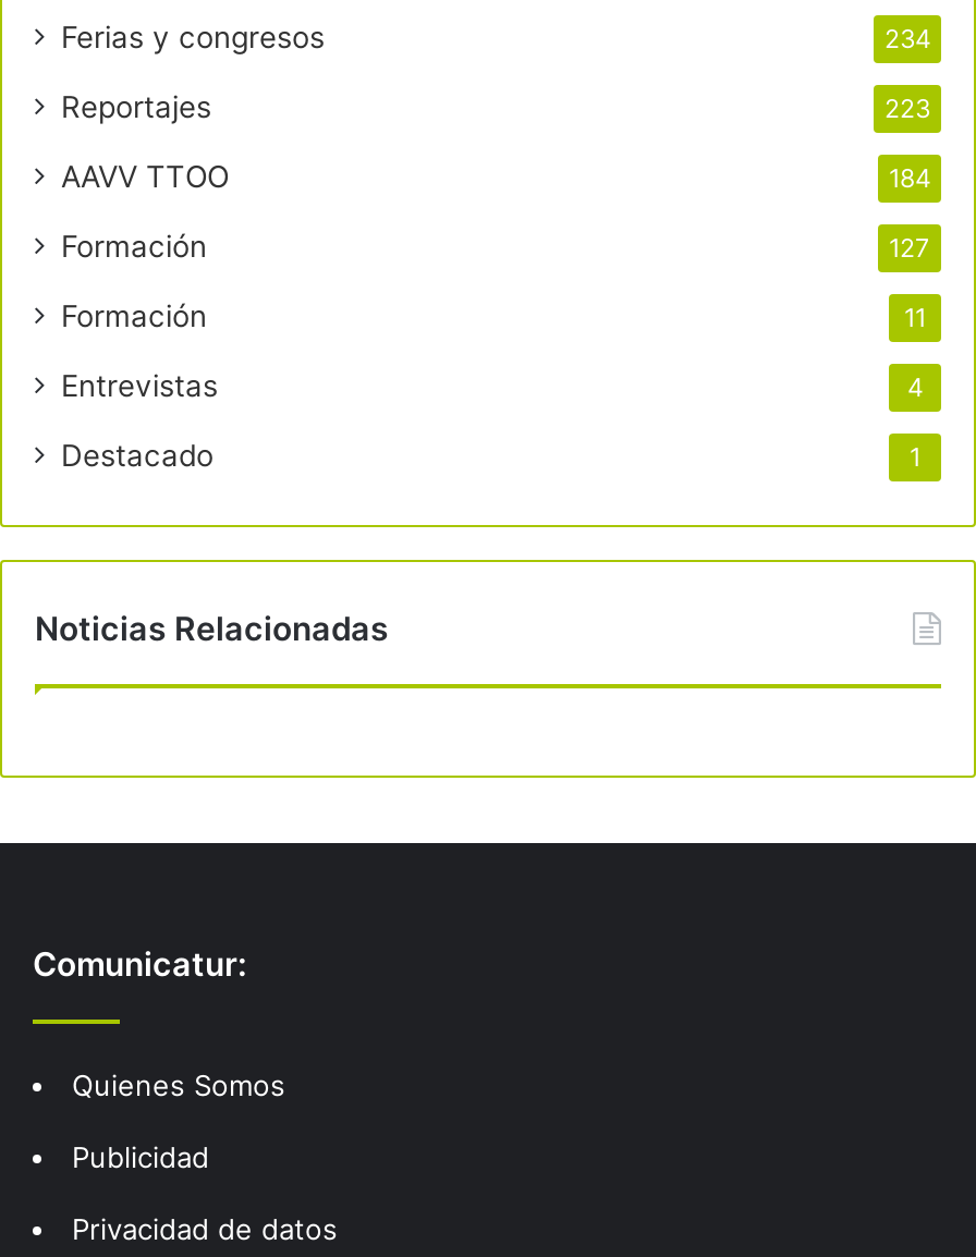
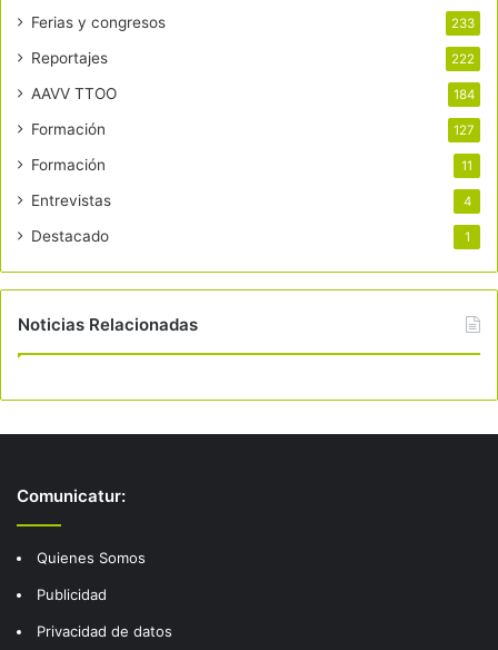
- 234
+ 233

- 223
+ 222
